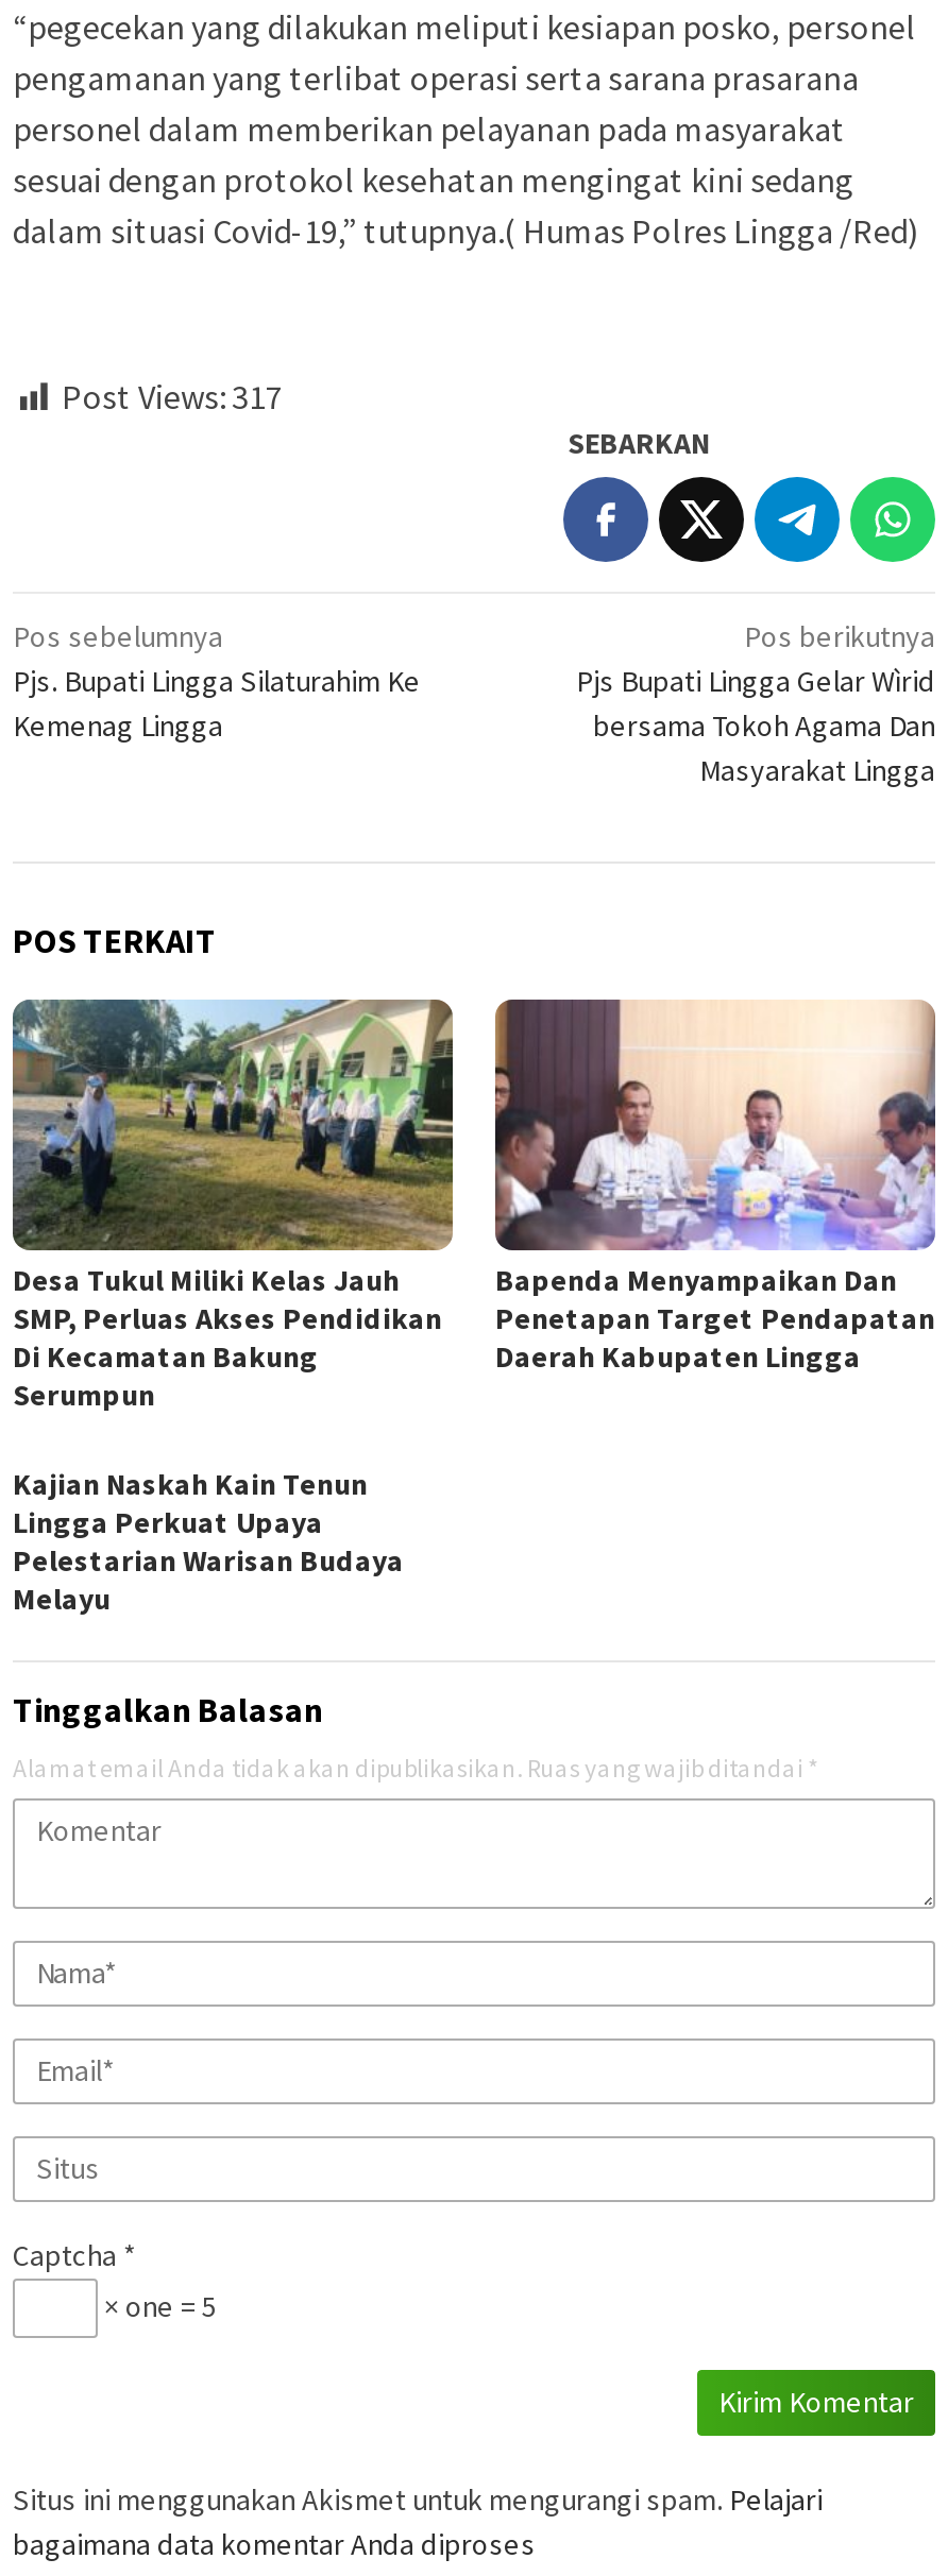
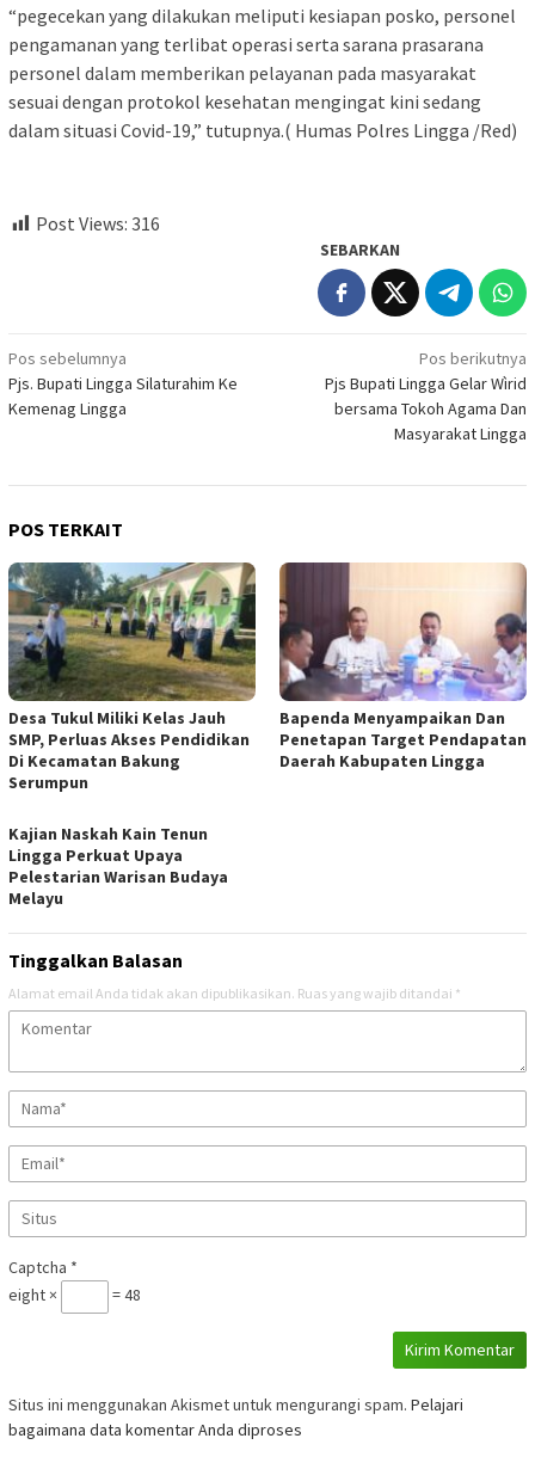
- Post Views: 317
+ Post Views: 316

- × one = 5
+ eight ×
+ = 48
